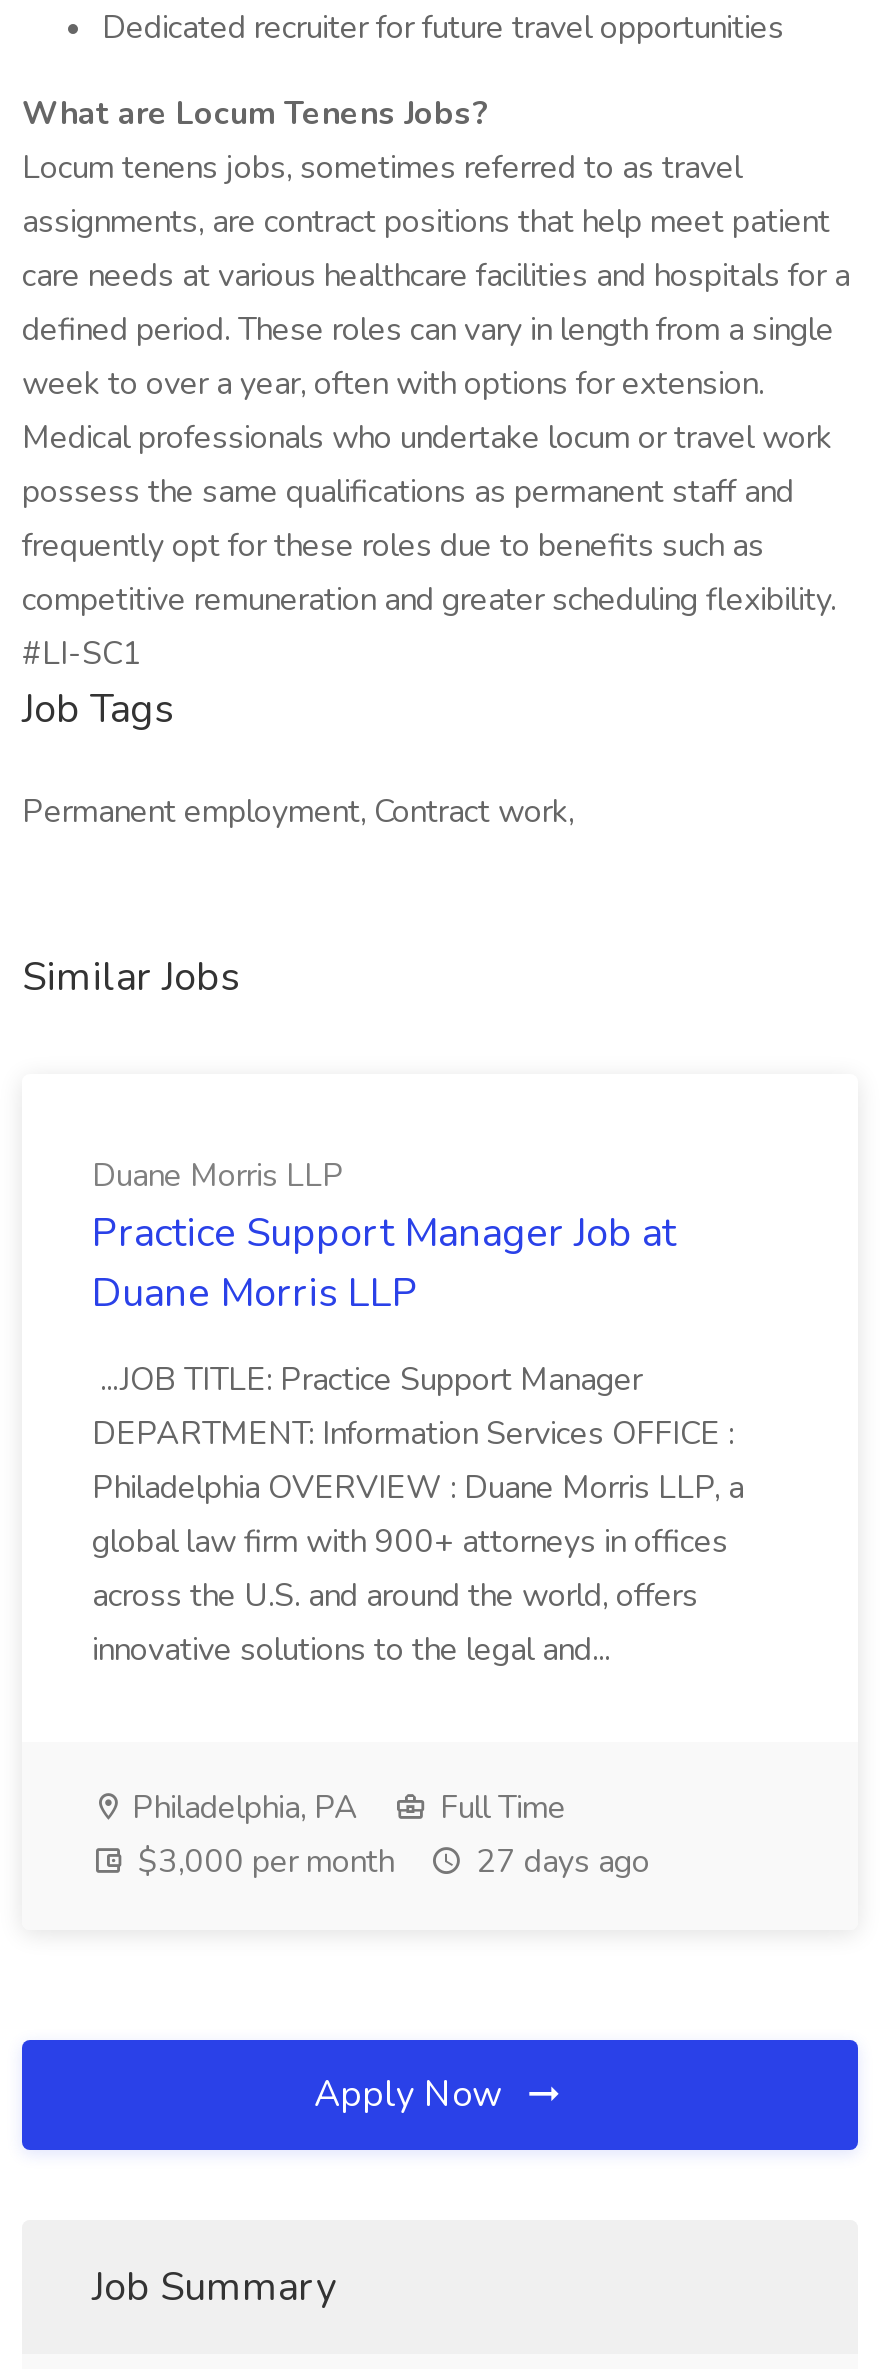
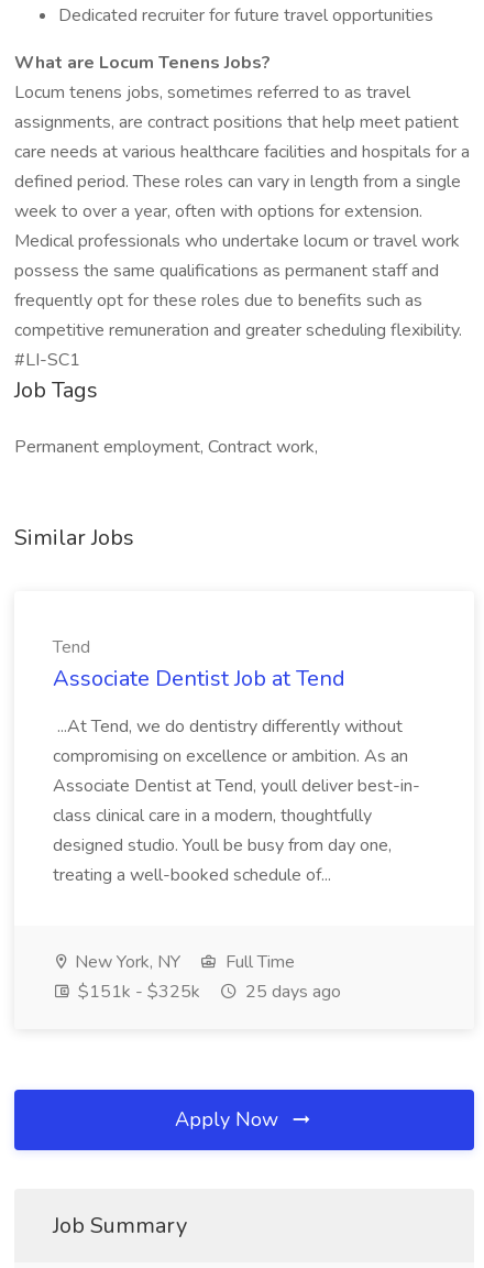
- Duane Morris LLP
- Practice Support Manager Job at
- Duane Morris LLP
+ Tend
+ Associate Dentist Job at Tend

- ...JOB TITLE: Practice Support Manager
- DEPARTMENT: Information Services OFFICE :
- Philadelphia OVERVIEW : Duane Morris LLP, a
- global law firm with 900+ attorneys in offices
- across the U.S. and around the world, offers
- innovative solutions to the legal and...
+ ...At Tend, we do dentistry differently without
+ compromising on excellence or ambition. As an
+ Associate Dentist at Tend, youll deliver best-in-
+ class clinical care in a modern, thoughtfully
+ designed studio. Youll be busy from day one,
+ treating a well-booked schedule of...

- Philadelphia, PA
+ New York, NY

- $3,000 per month
- 27 days ago
+ $151k - $325k
+ 25 days ago
